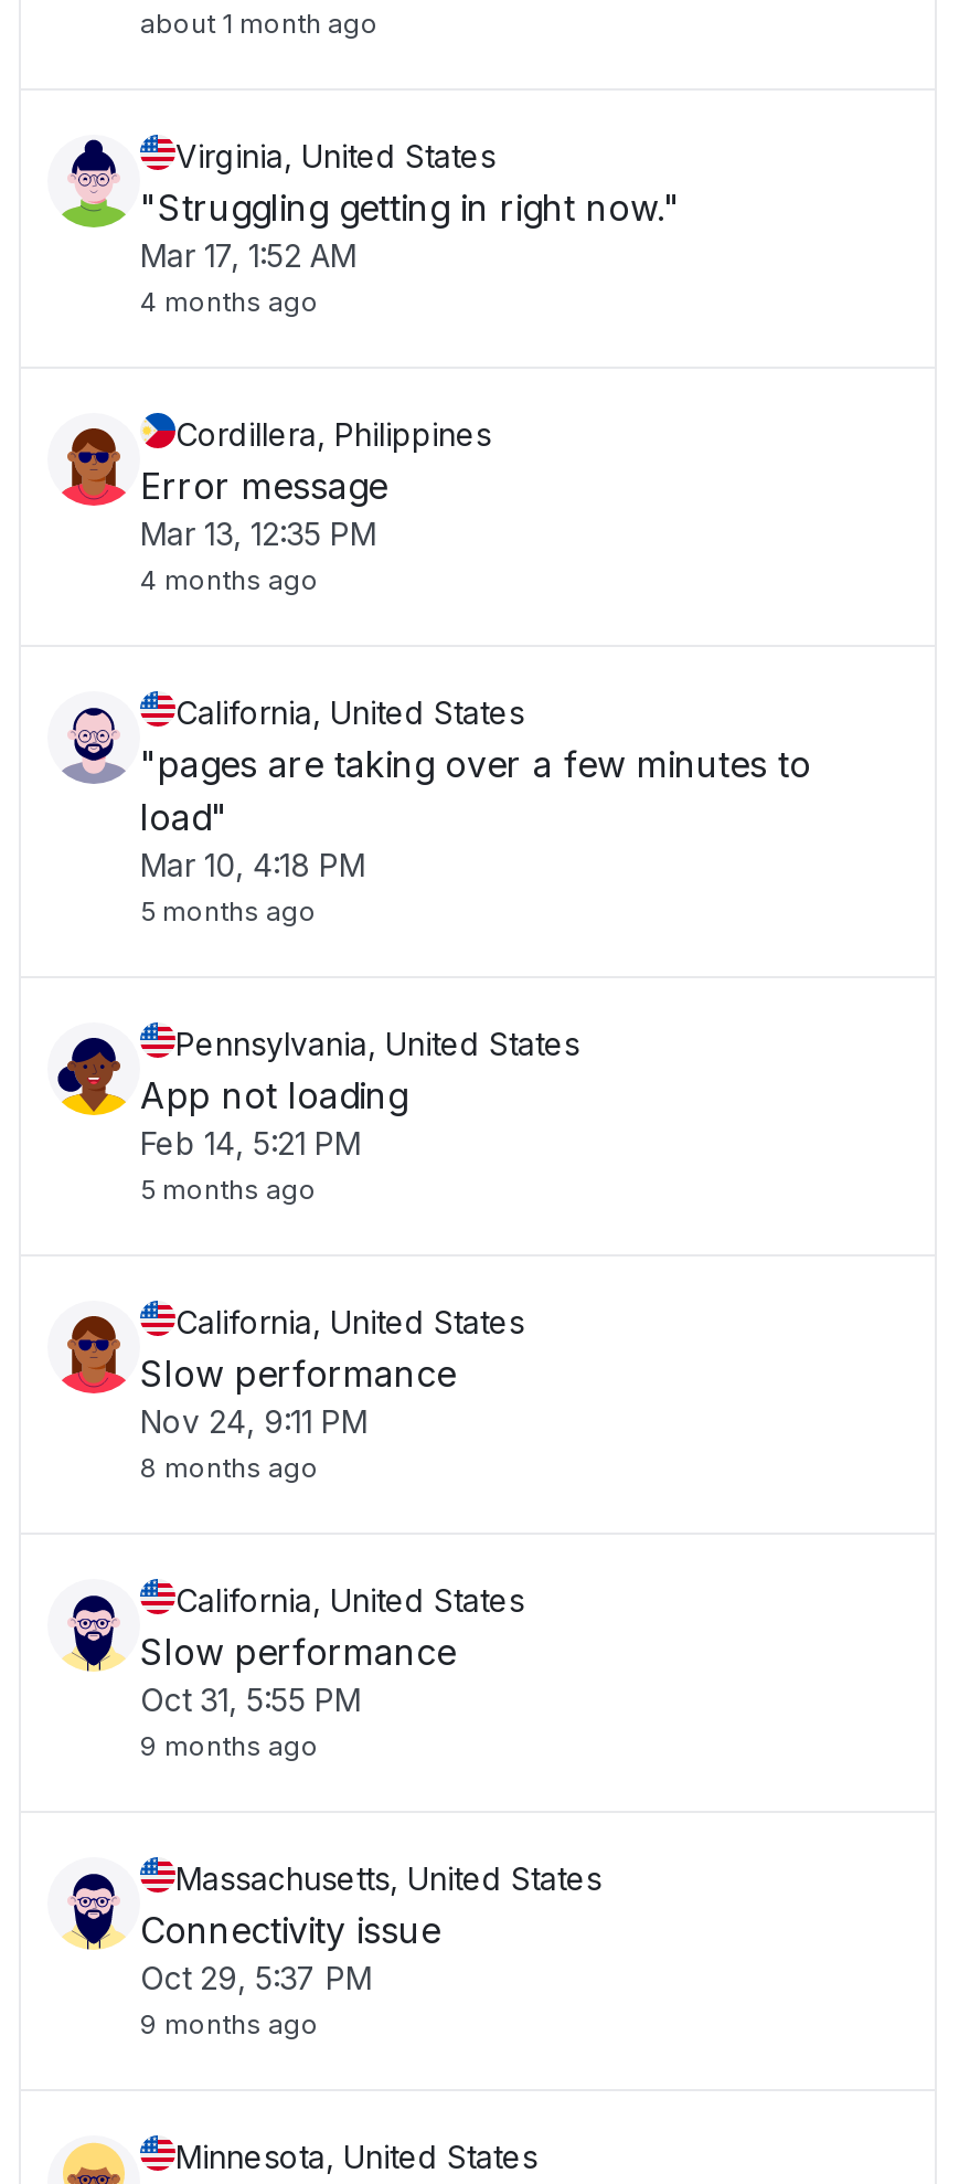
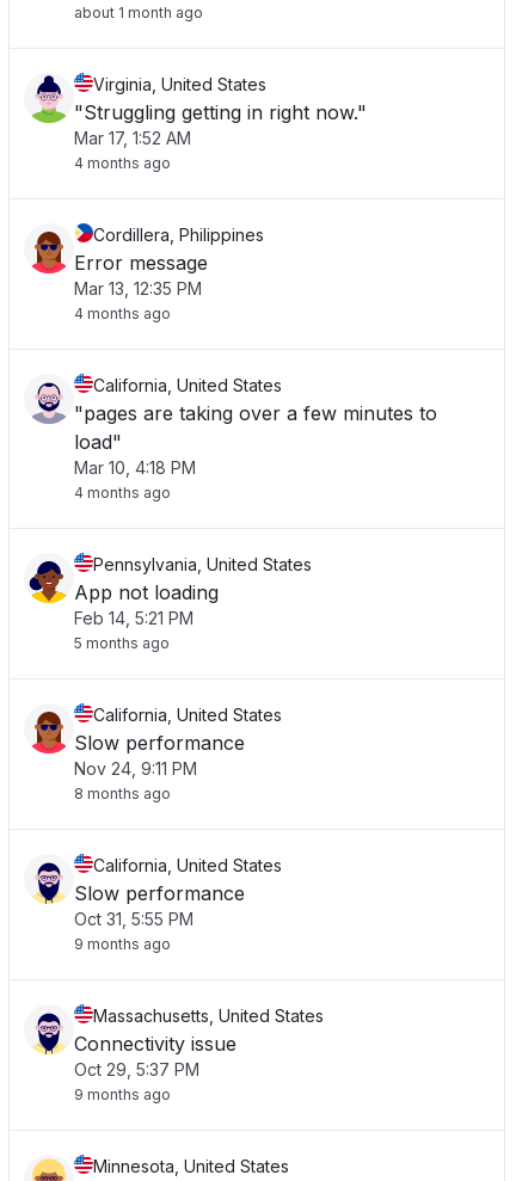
- 5 months ago
+ 4 months ago
